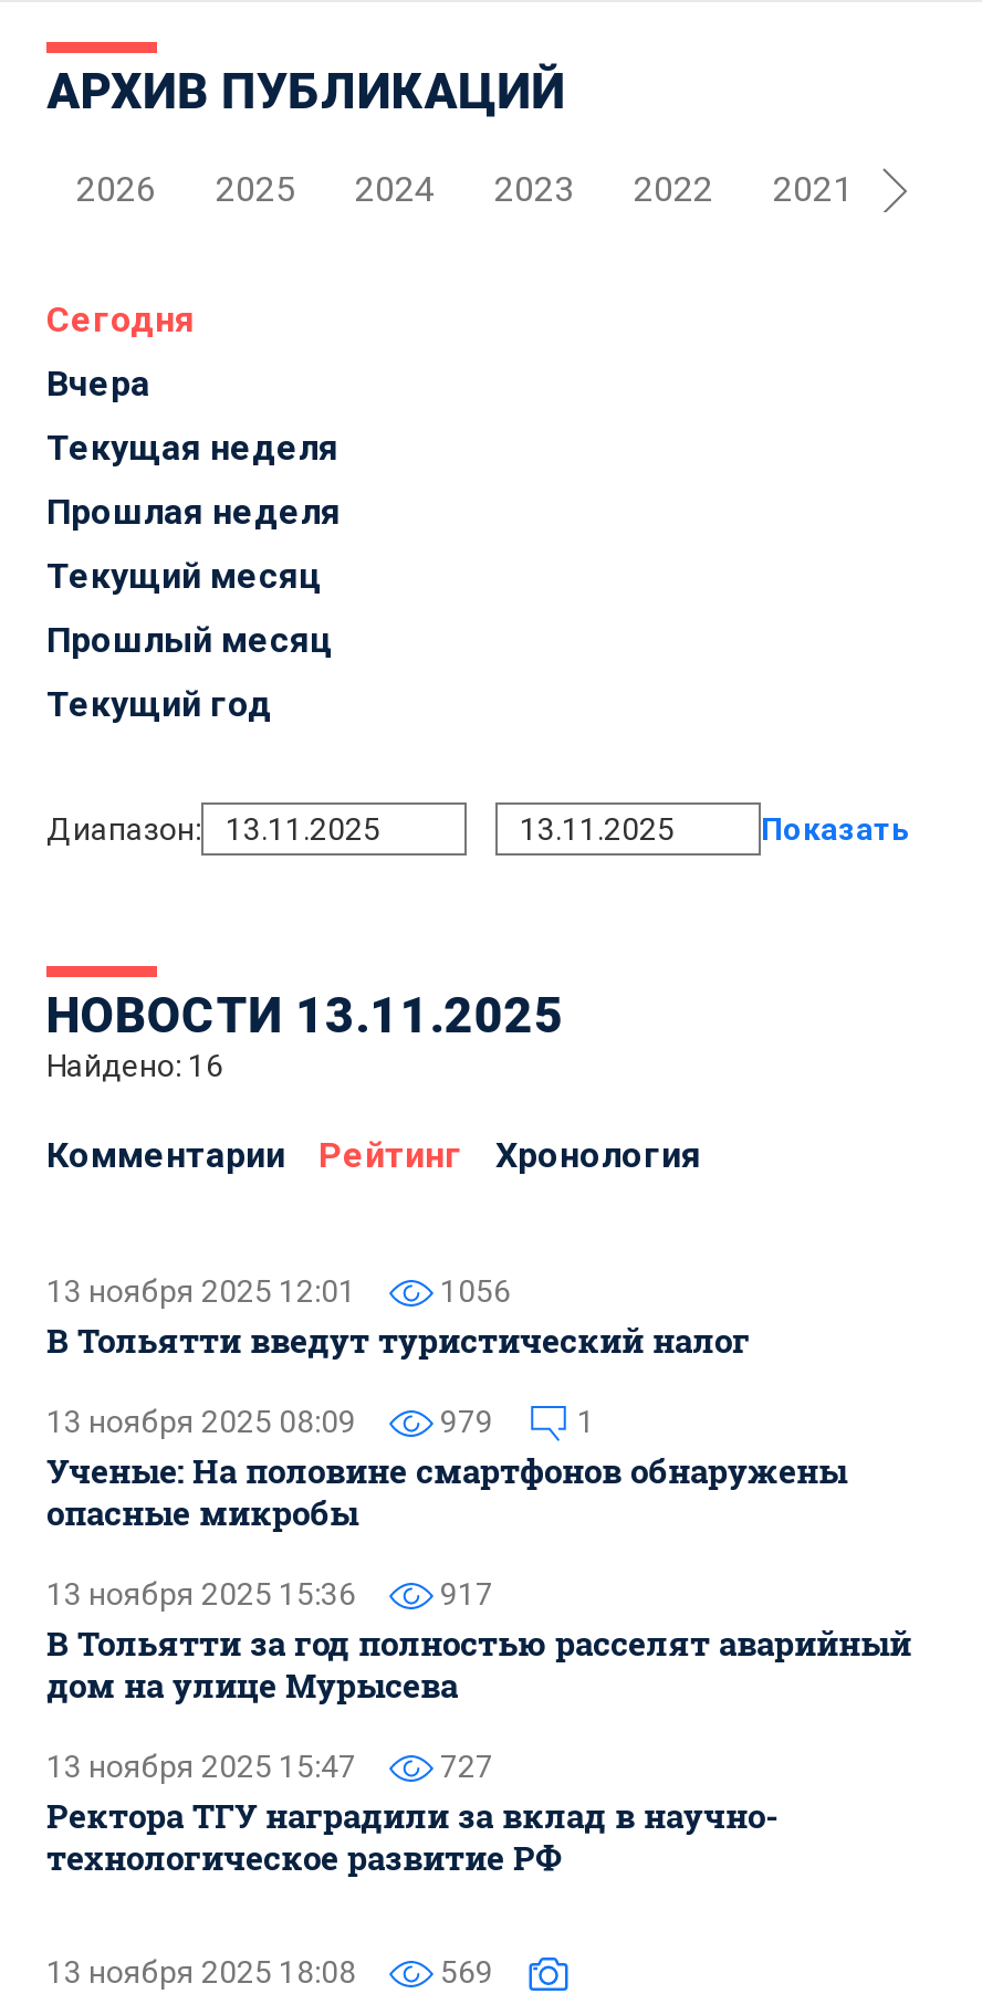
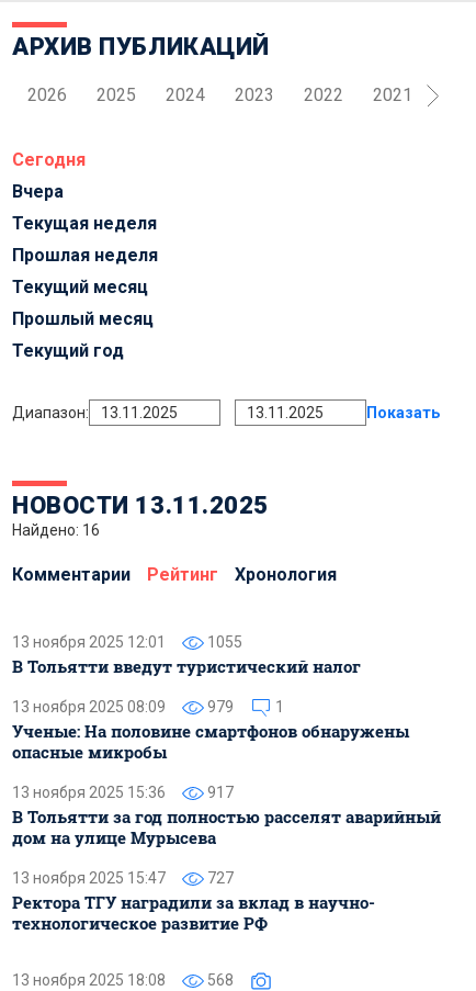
- 1056
+ 1055

- 569
+ 568
